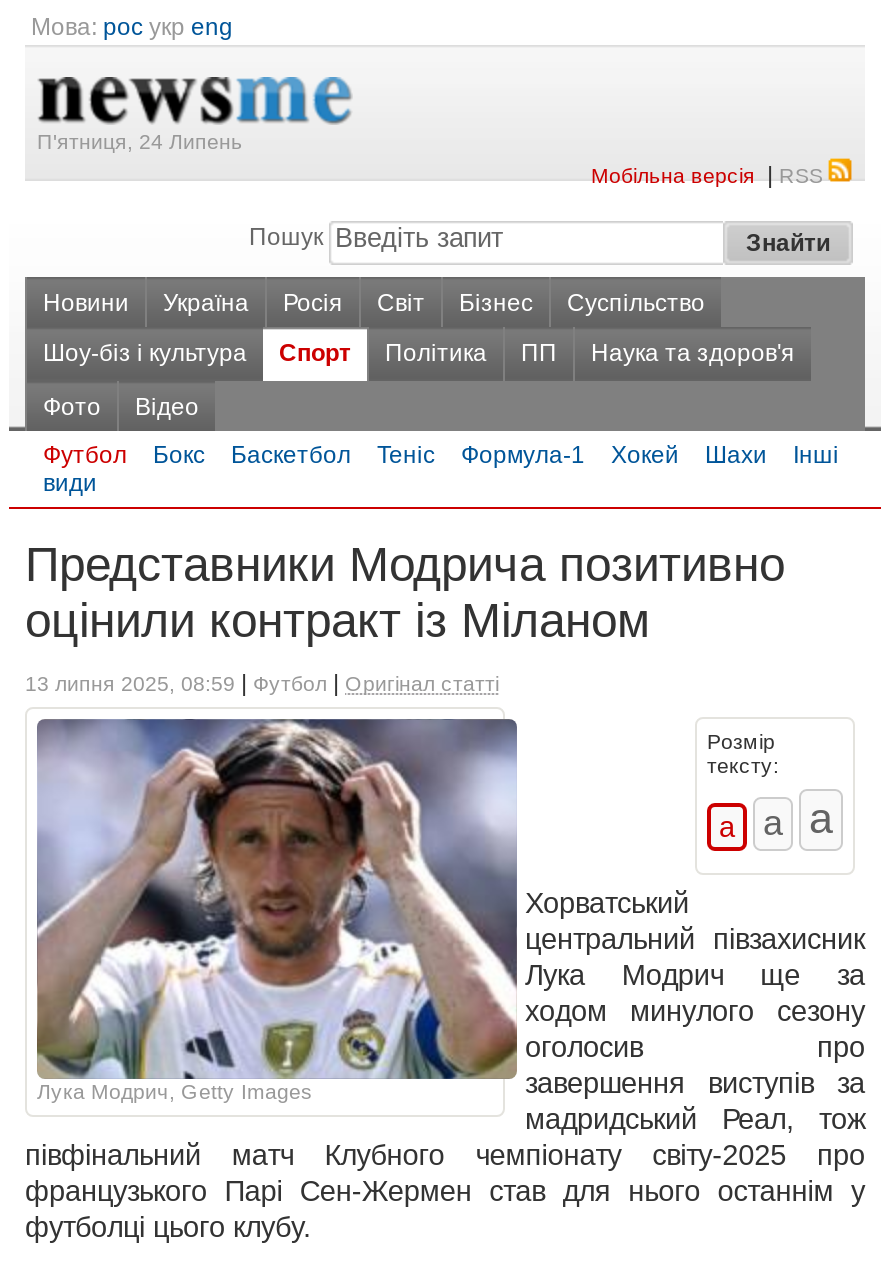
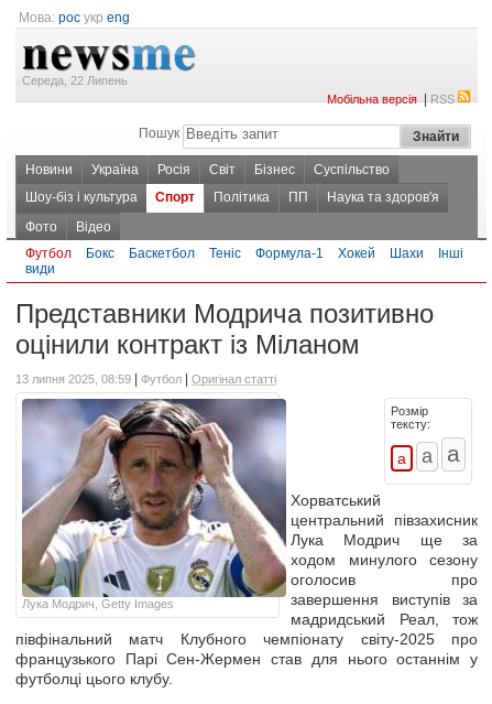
- П'ятниця, 24 Липень
+ Середа, 22 Липень
